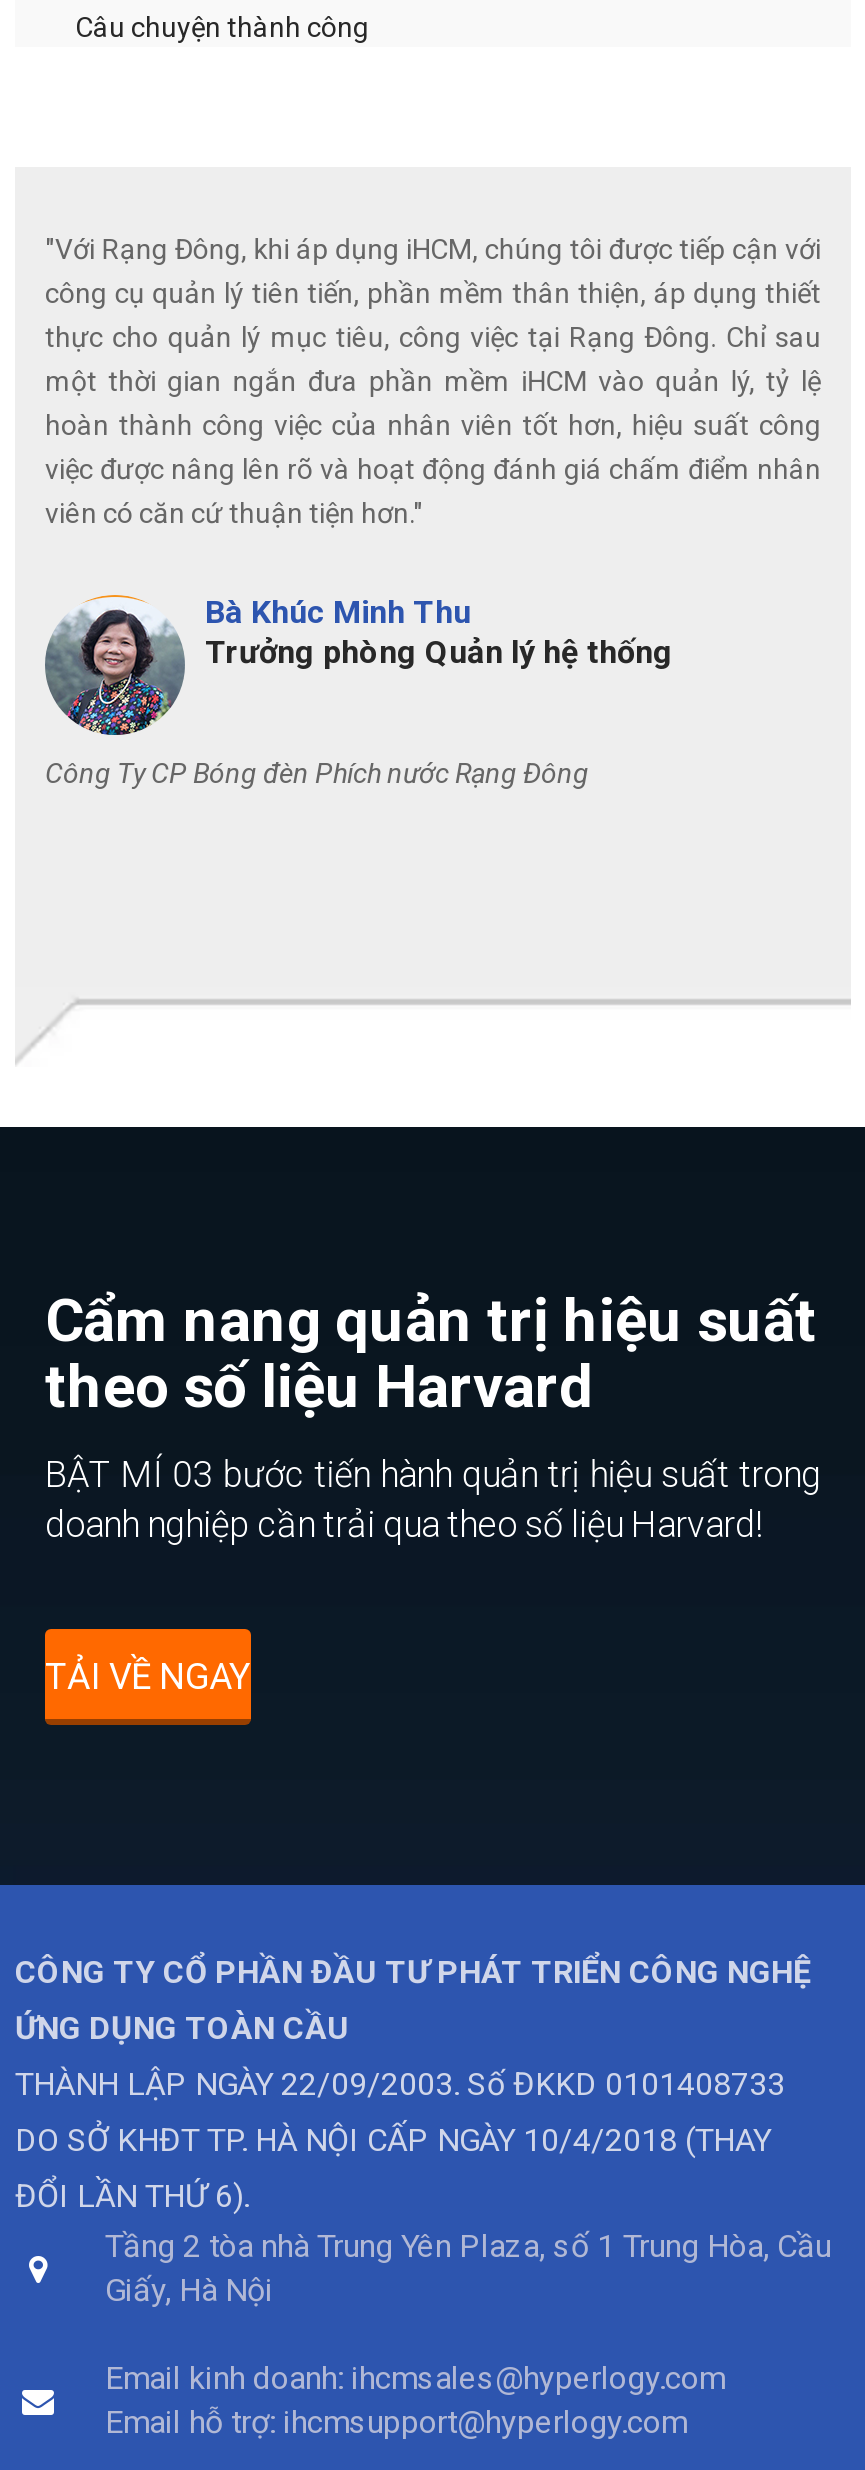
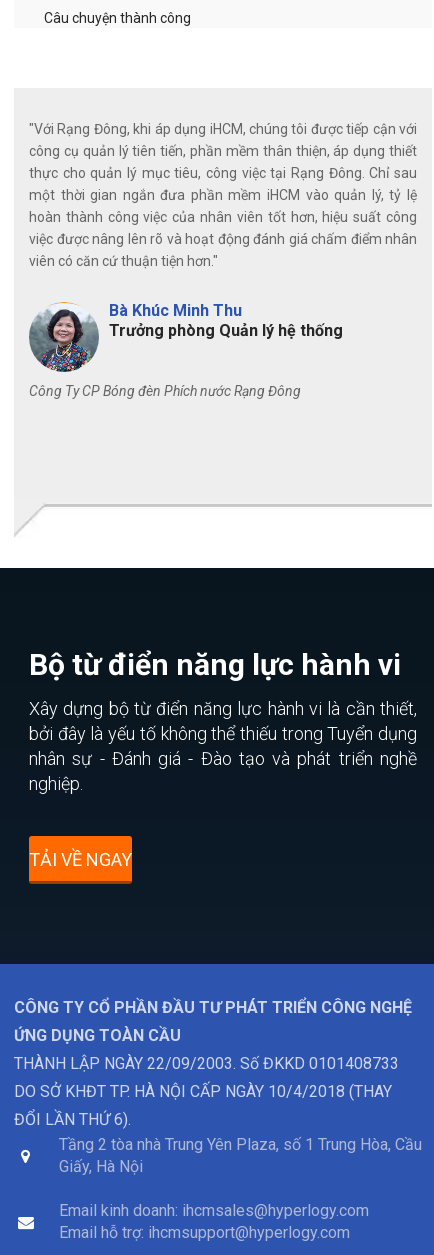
- Cẩm nang quản trị hiệu suất
- theo số liệu Harvard
+ Bộ từ điển năng lực hành vi

- BẬT MÍ 03 bước tiến hành quản trị hiệu suất trong
- doanh nghiệp cần trải qua theo số liệu Harvard!
+ Xây dựng bộ từ điển năng lực hành vi là cần thiết,
+ bởi đây là yếu tố không thể thiếu trong Tuyển dụng
+ nhân sự - Đánh giá - Đào tạo và phát triển nghề
+ nghiệp.
